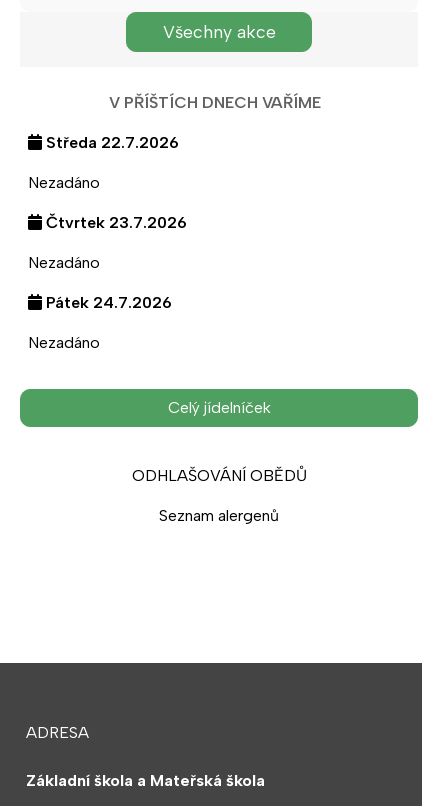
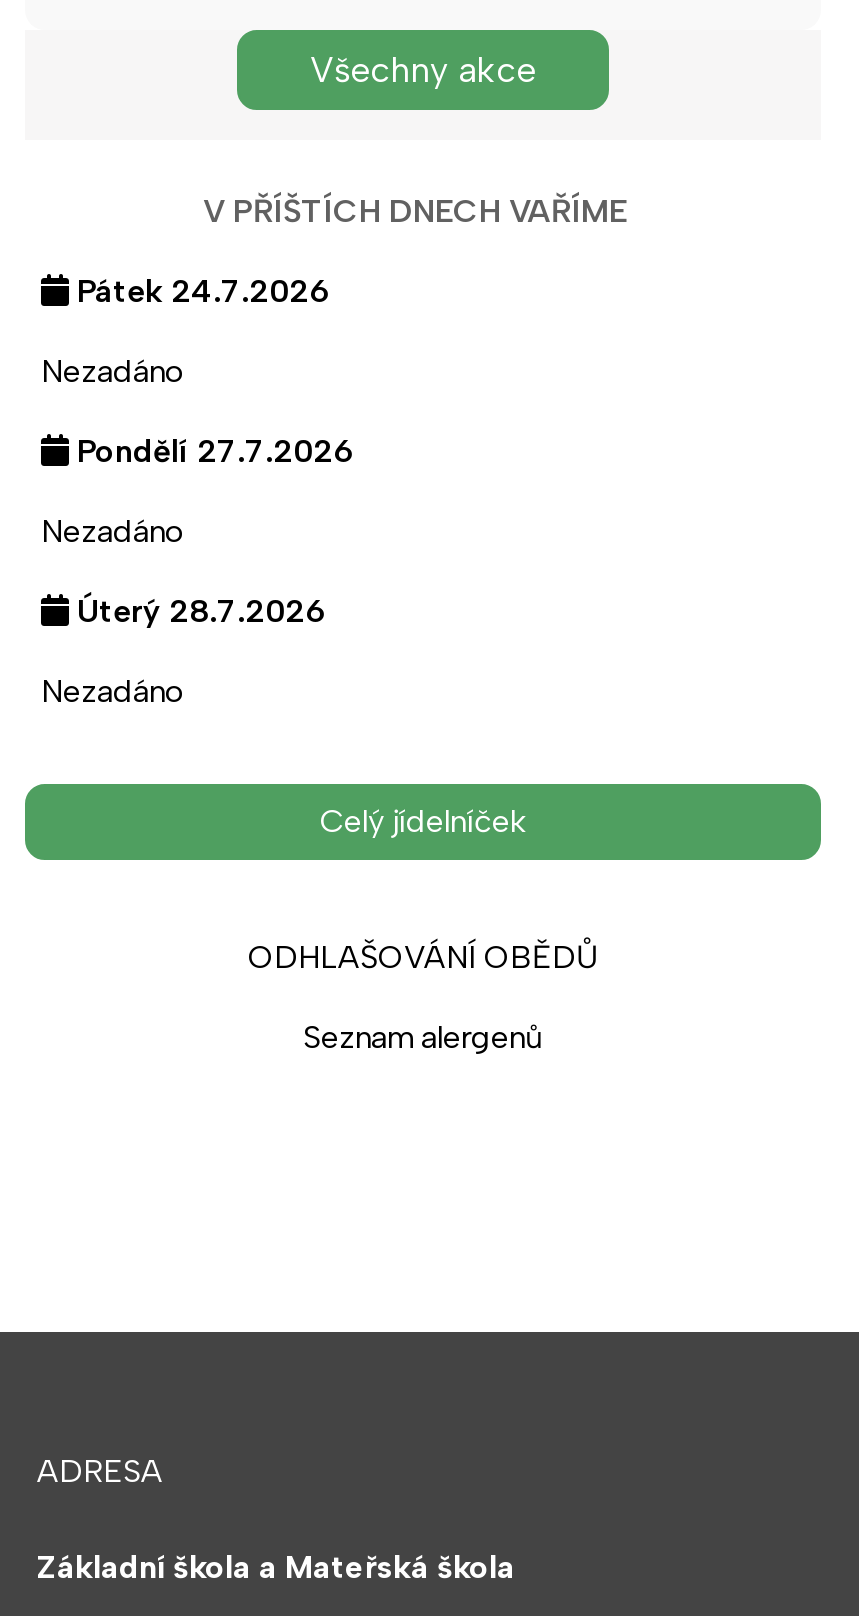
- Středa 22.7.2026
+ Pátek 24.7.2026

- Čtvrtek 23.7.2026
+ Pondělí 27.7.2026

- Pátek 24.7.2026
+ Úterý 28.7.2026
